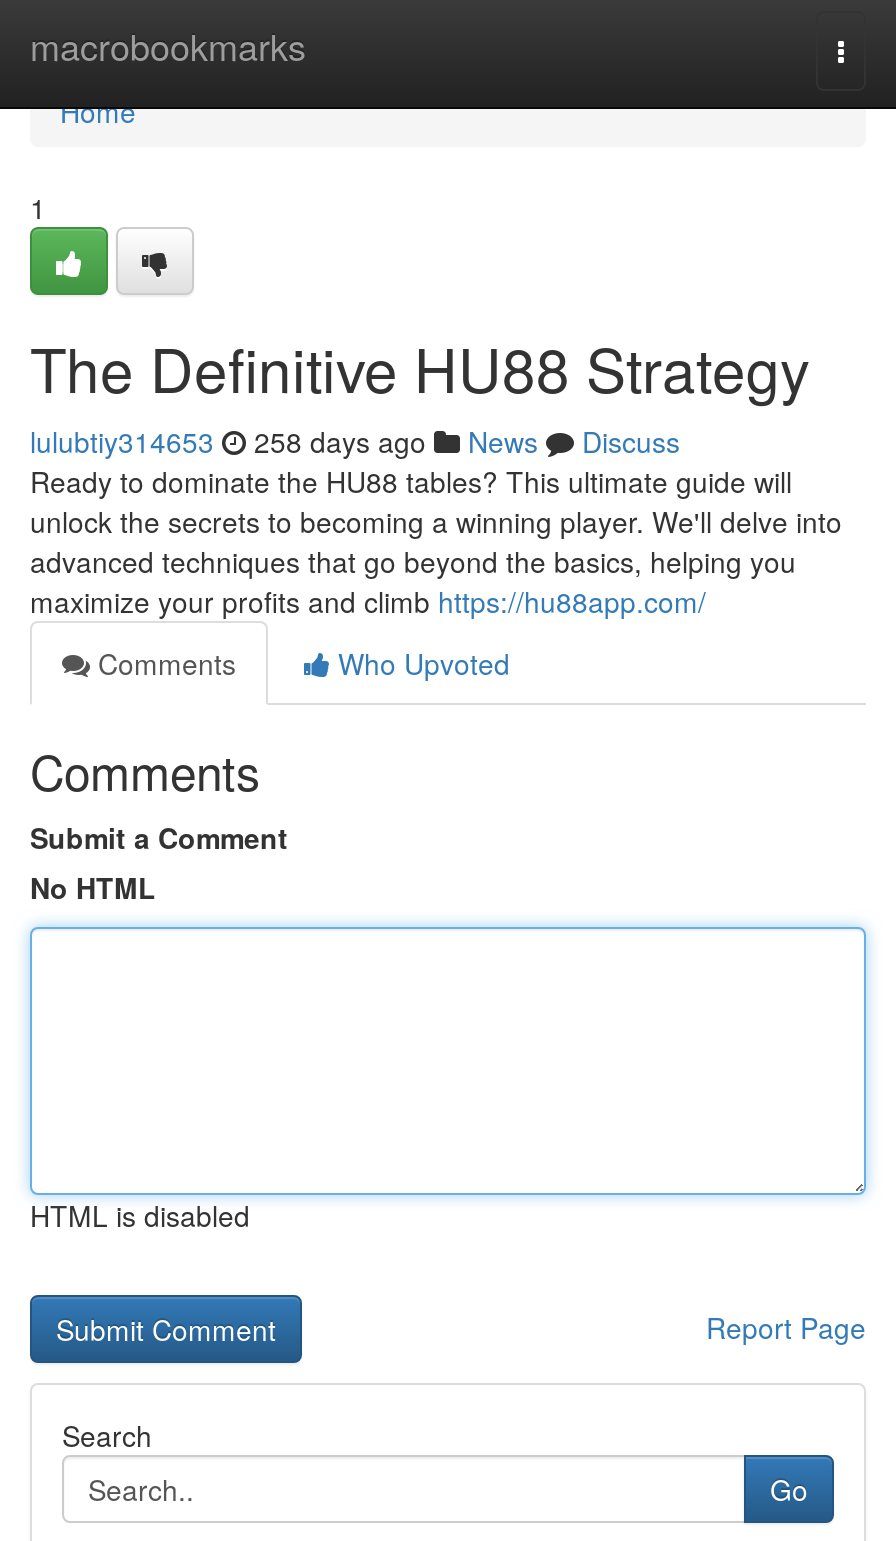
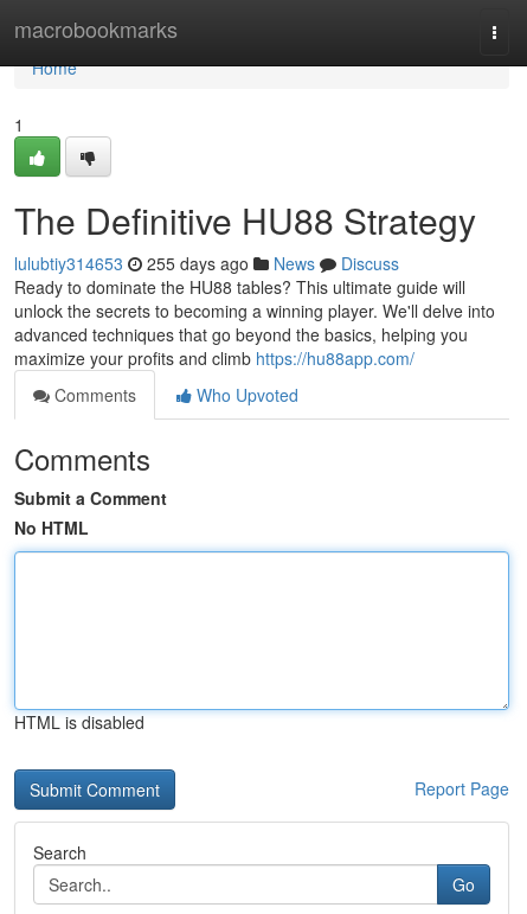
- lulubtiy314653 258 days ago News Discuss
+ lulubtiy314653 255 days ago News Discuss
